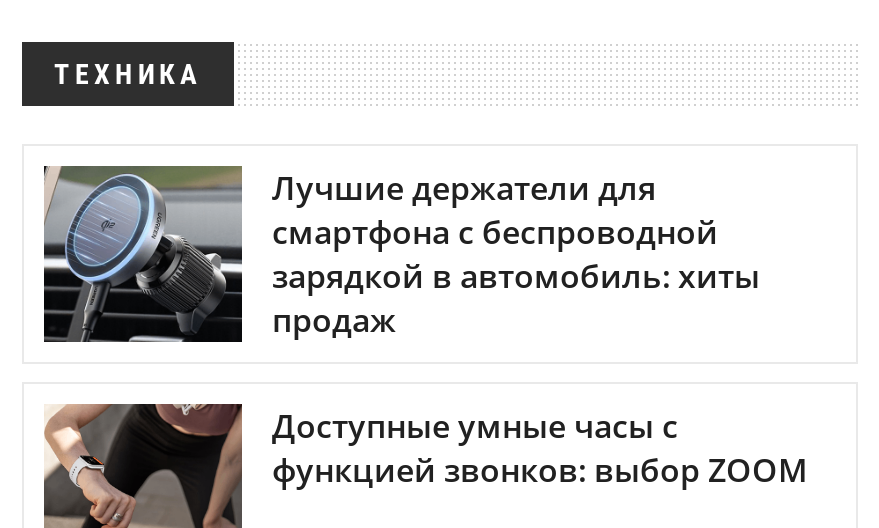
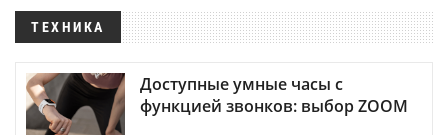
- [image]
- Лучшие держатели для
- смартфона с беспроводной
- зарядкой в автомобиль: хиты
- продаж
